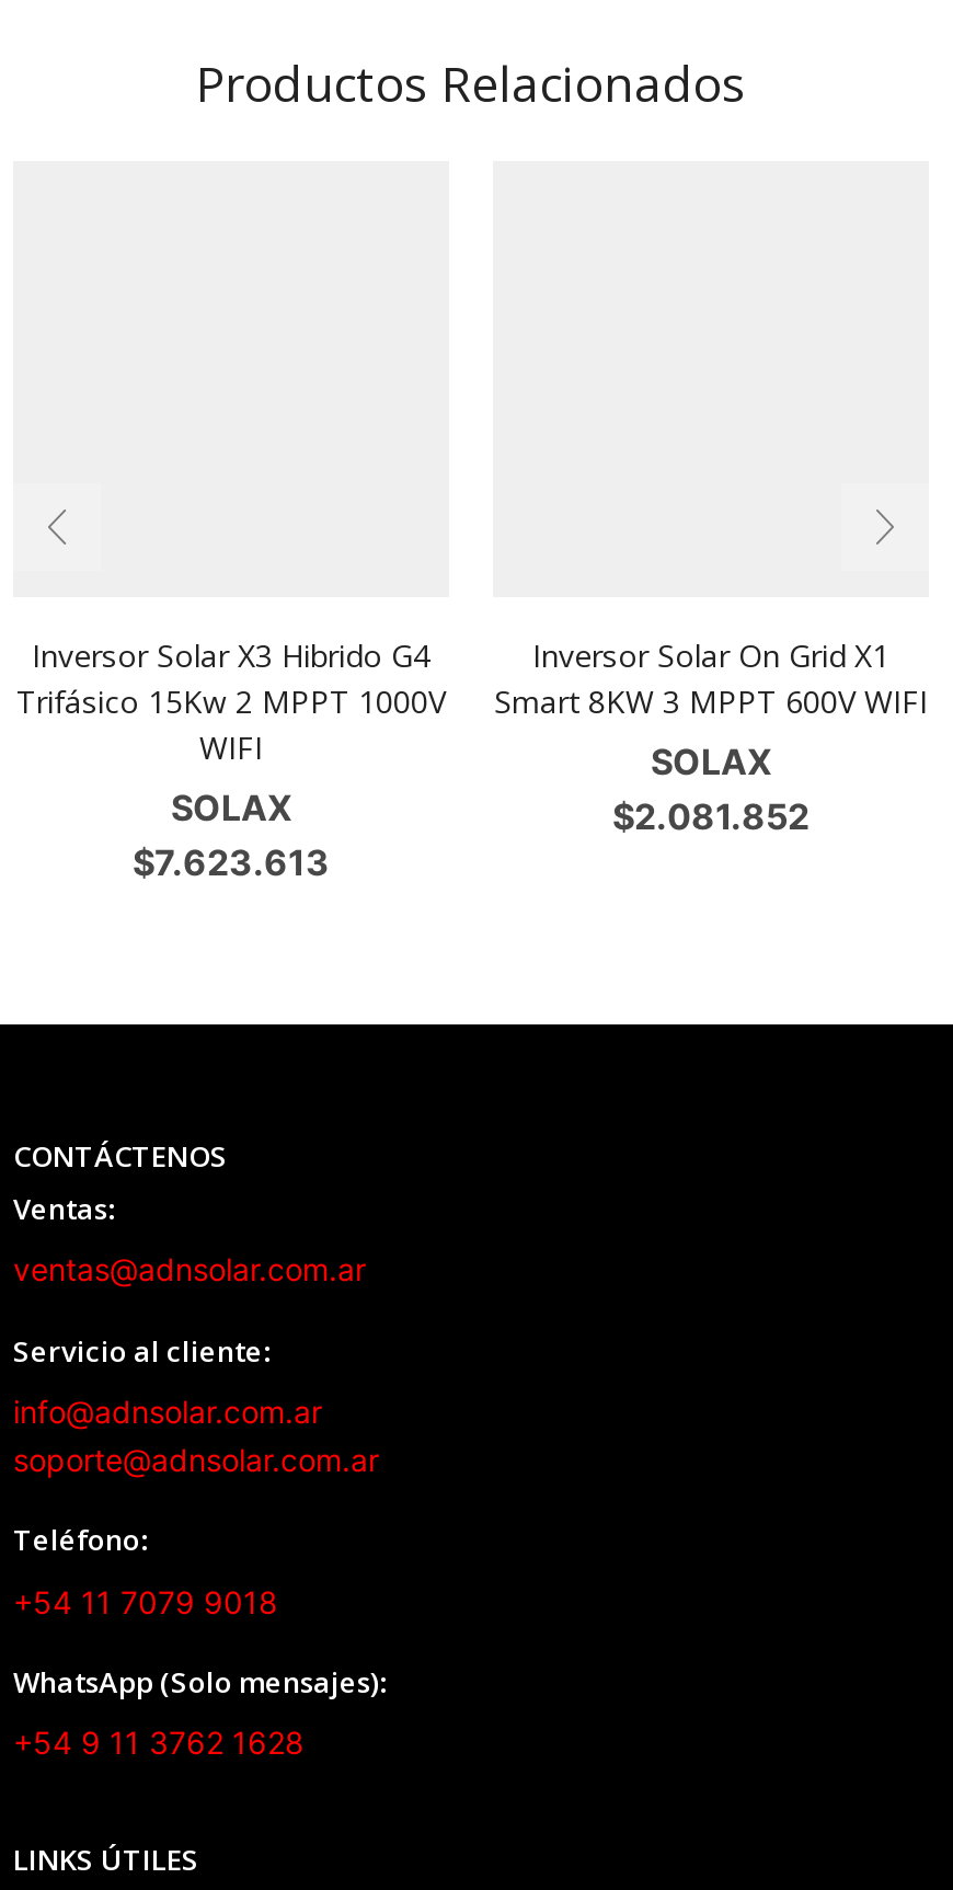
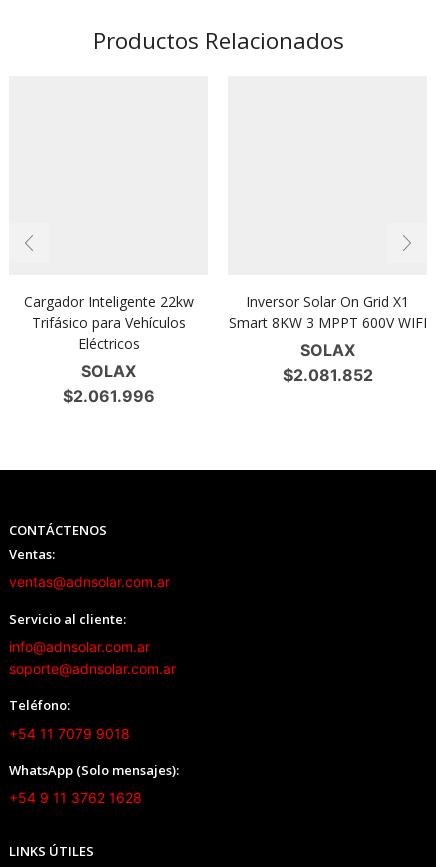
- Inversor Solar X3 Hibrido G4
- Trifásico 15Kw 2 MPPT 1000V
- WIFI
+ Cargador Inteligente 22kw
+ Trifásico para Vehículos
+ Eléctricos

- $7.623.613
+ $2.061.996
